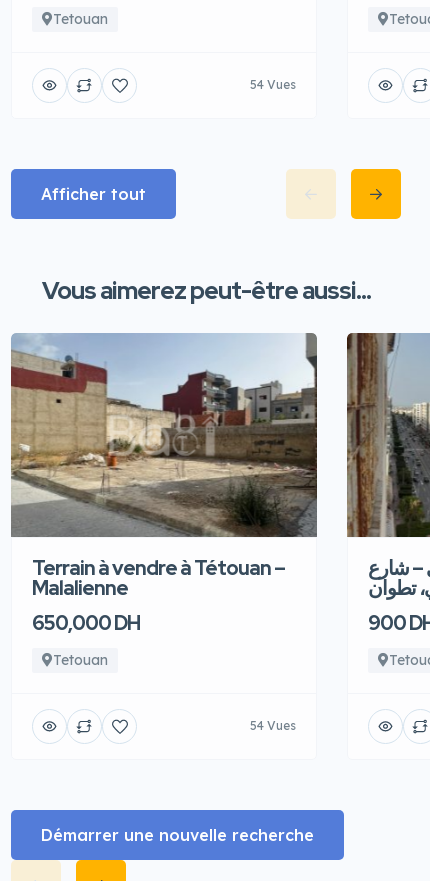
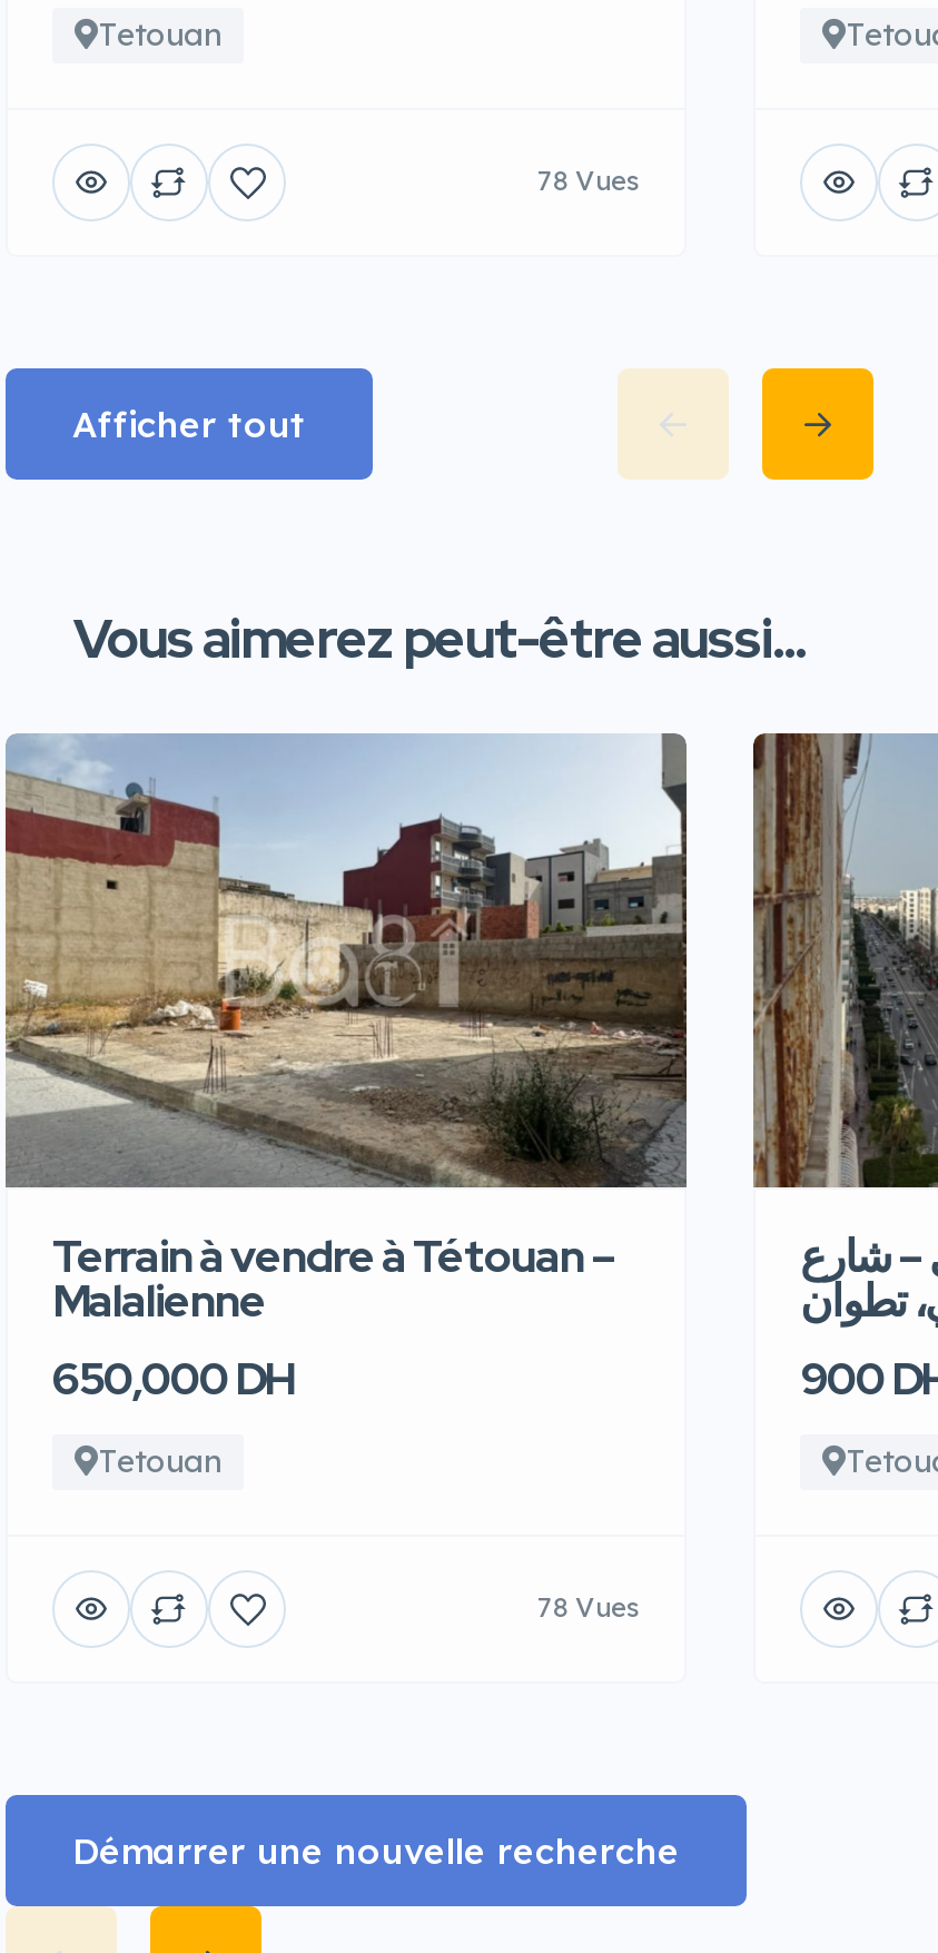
- 54 Vues
+ 78 Vues

- 54 Vues
+ 78 Vues
